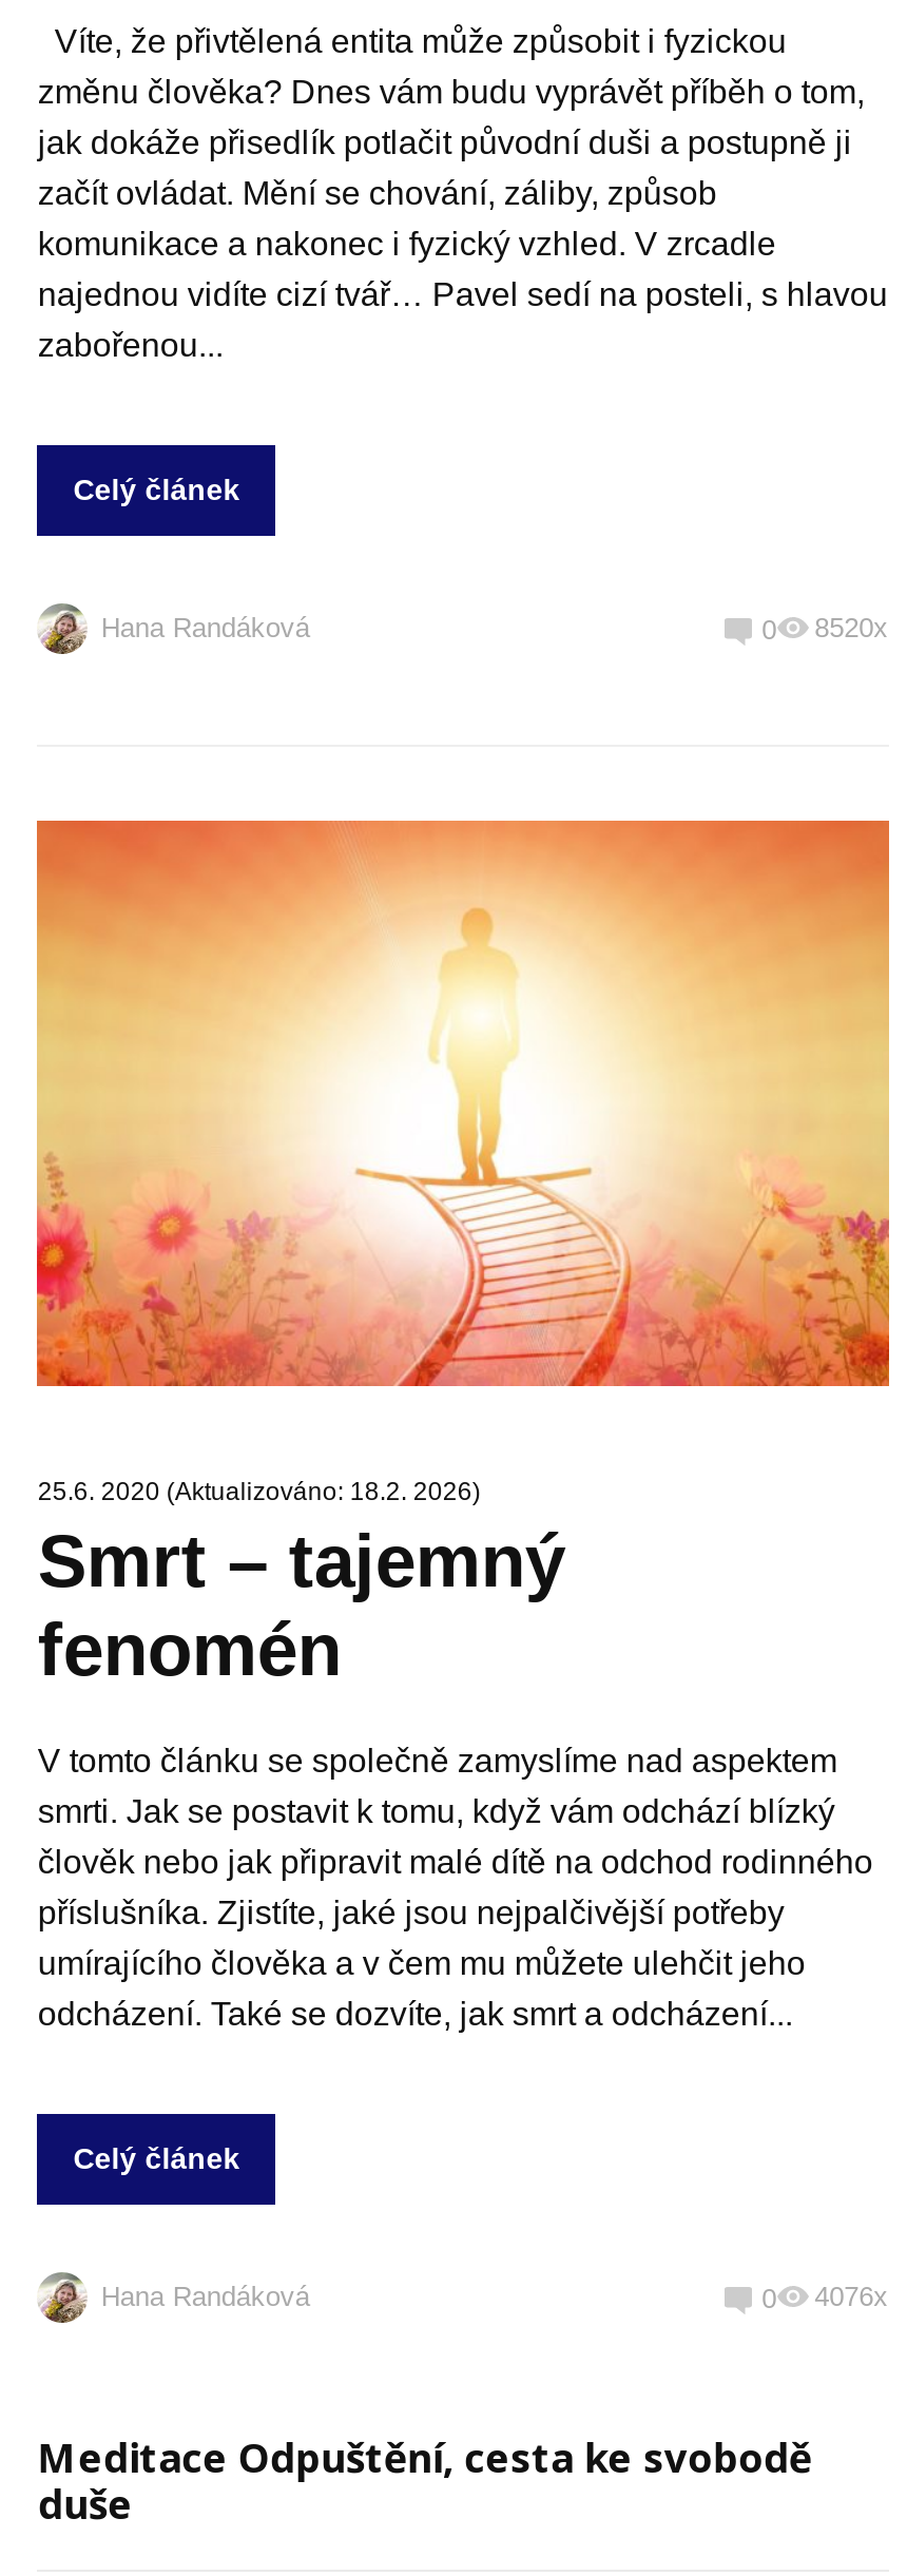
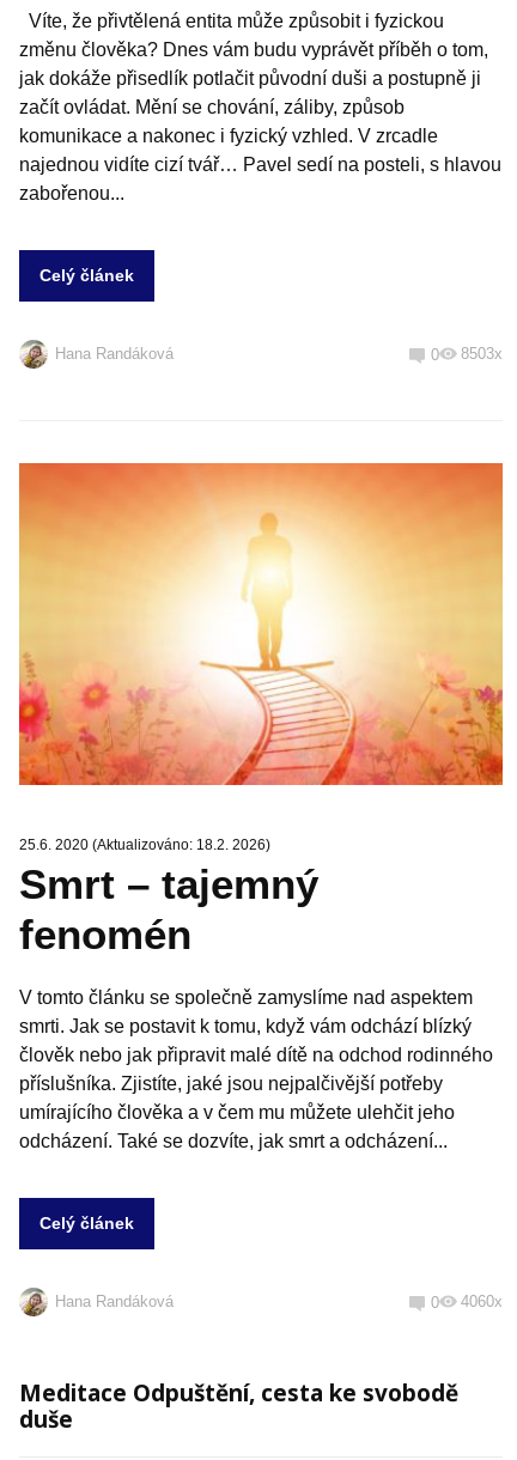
- 0 8520x
+ 0 8503x

- 0 4076x
+ 0 4060x
